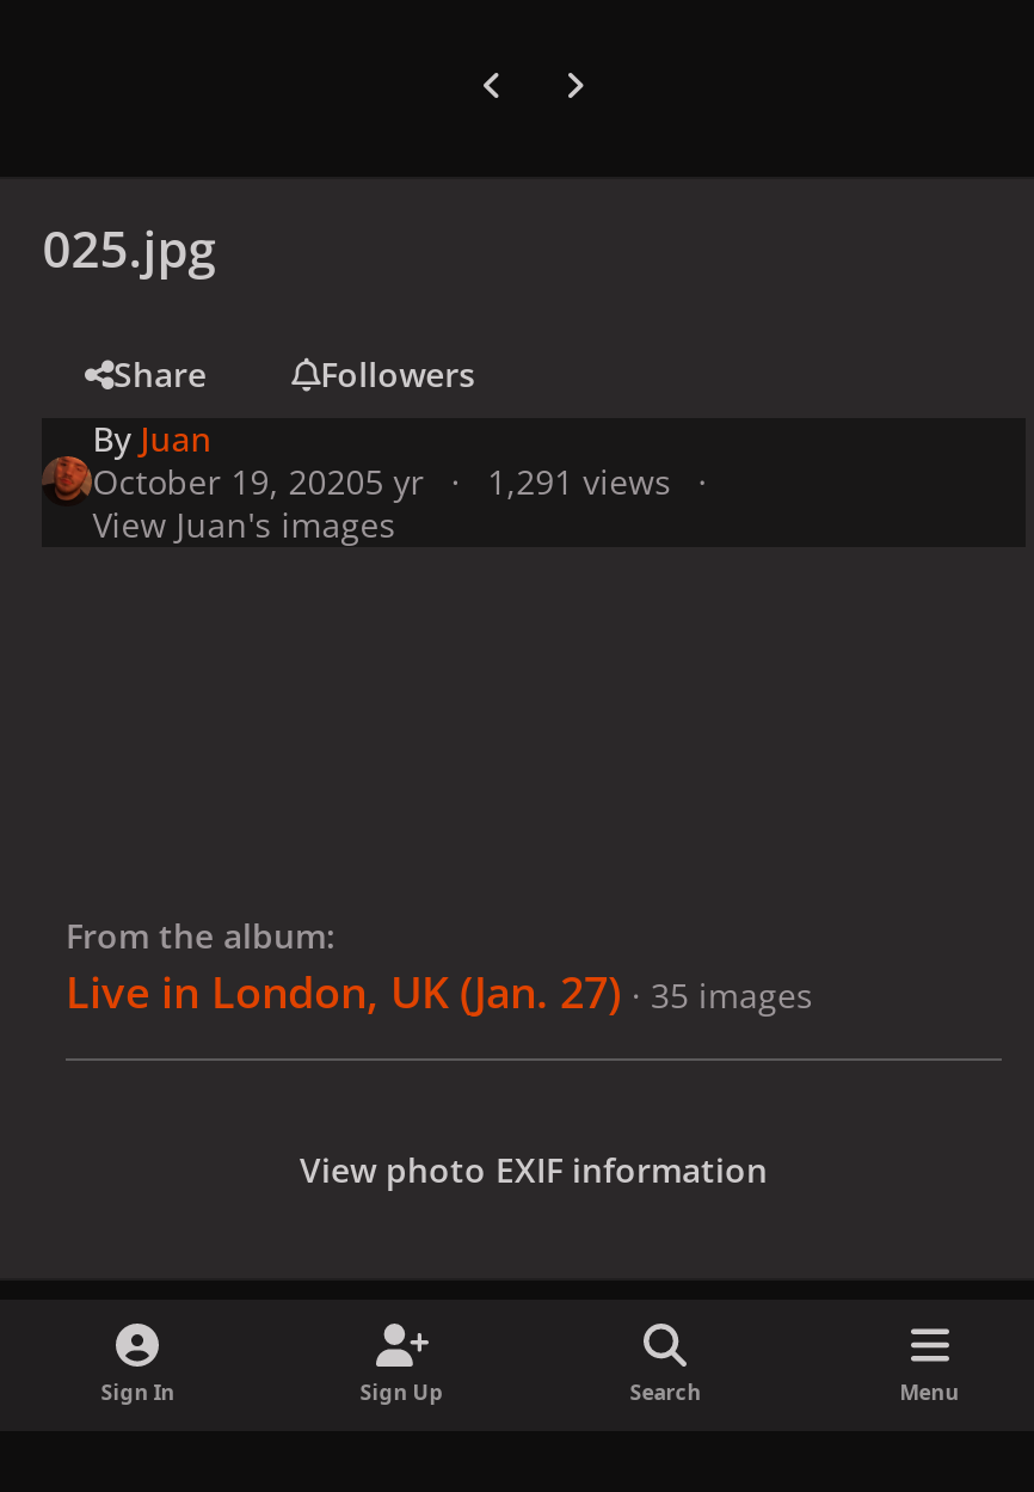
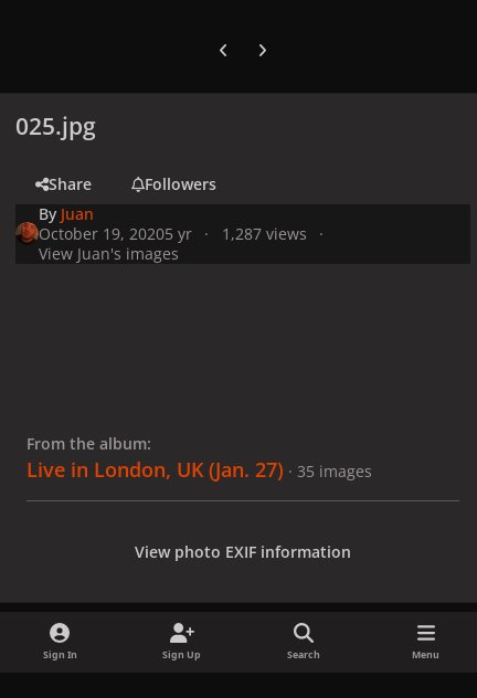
- October 19, 20205 yr 1,291 views
+ October 19, 20205 yr 1,287 views
